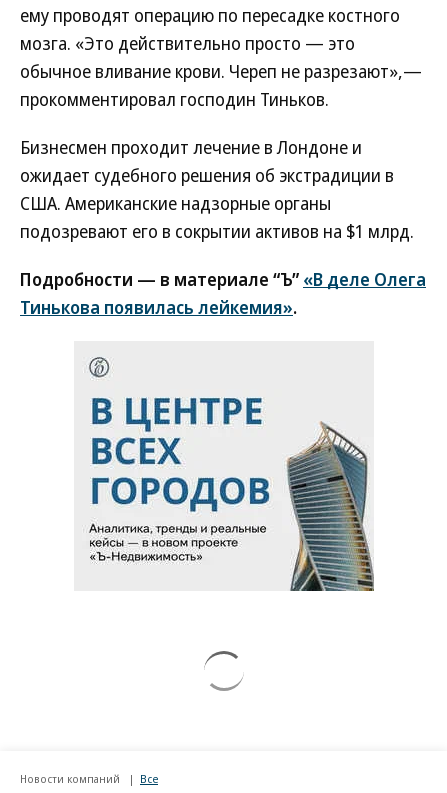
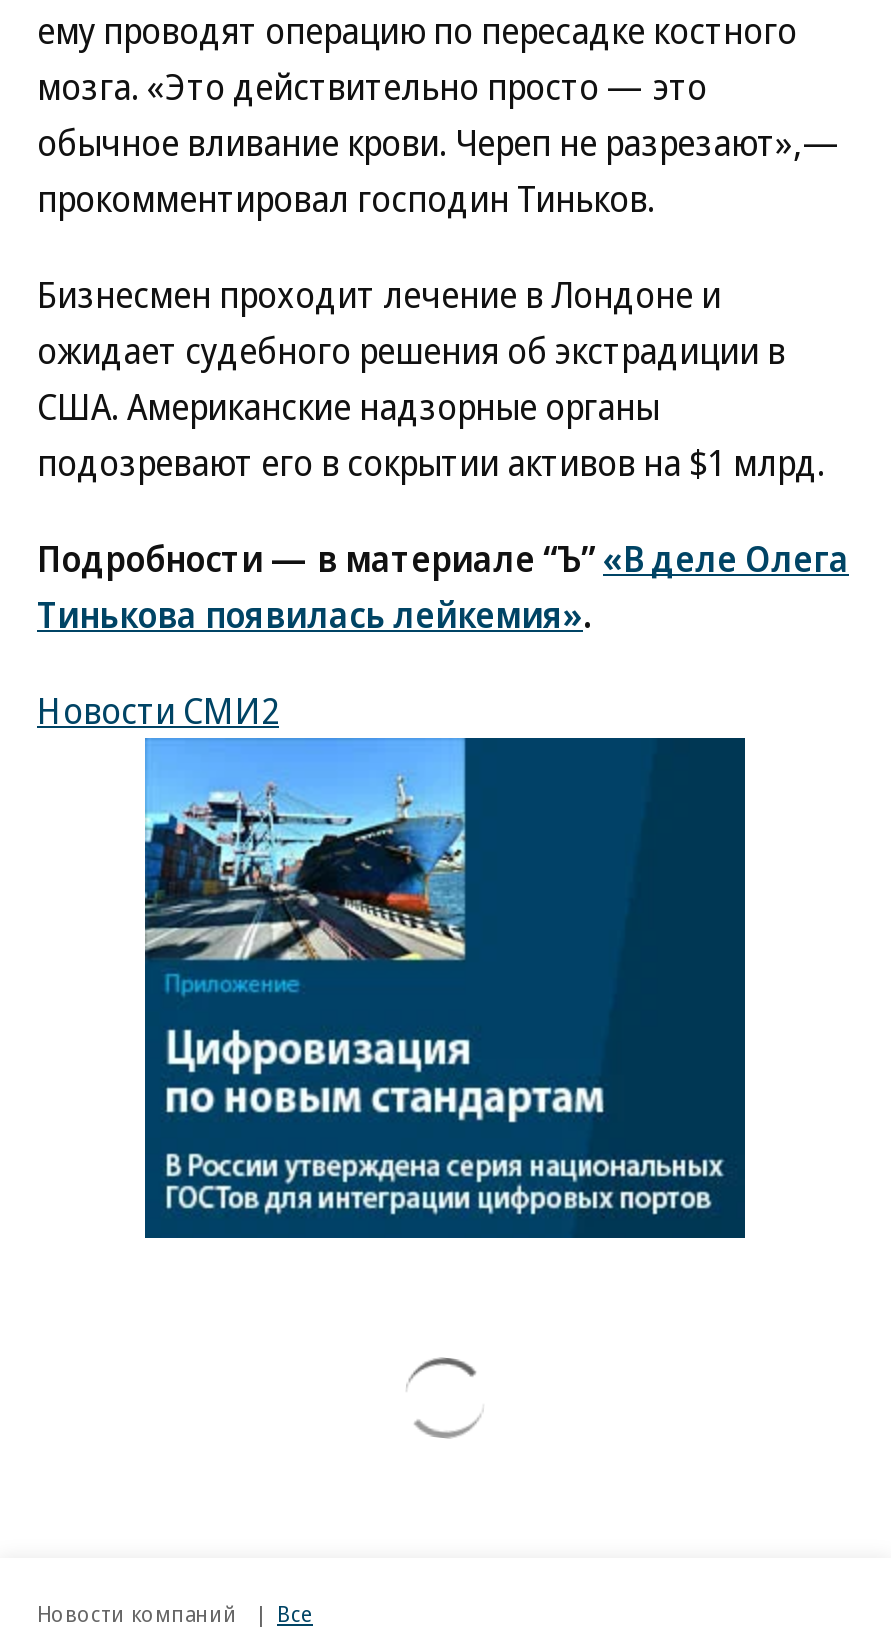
+ Новости СМИ2

- [image]
+ [image]
